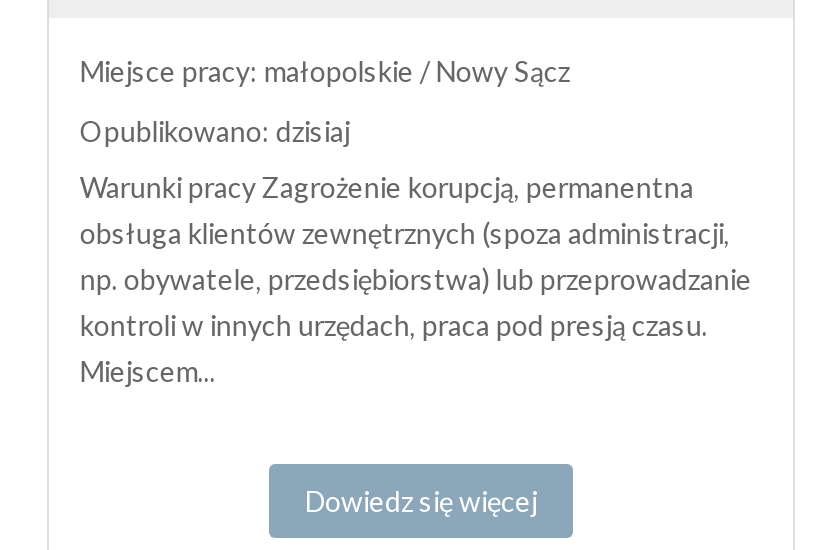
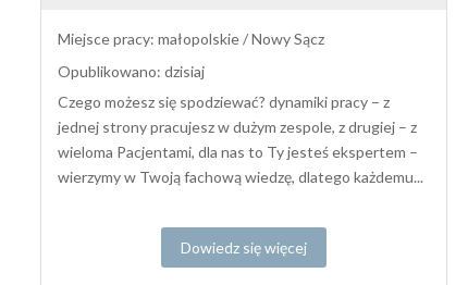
- Warunki pracy Zagrożenie korupcją, permanentna
- obsługa klientów zewnętrznych (spoza administracji,
- np. obywatele, przedsiębiorstwa) lub przeprowadzanie
- kontroli w innych urzędach, praca pod presją czasu.
- Miejscem...
+ Czego możesz się spodziewać? dynamiki pracy – z
+ jednej strony pracujesz w dużym zespole, z drugiej – z
+ wieloma Pacjentami, dla nas to Ty jesteś ekspertem –
+ wierzymy w Twoją fachową wiedzę, dlatego każdemu...
